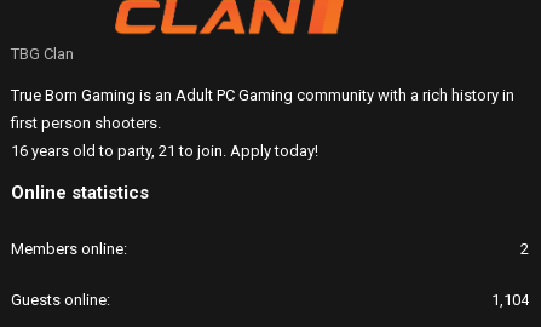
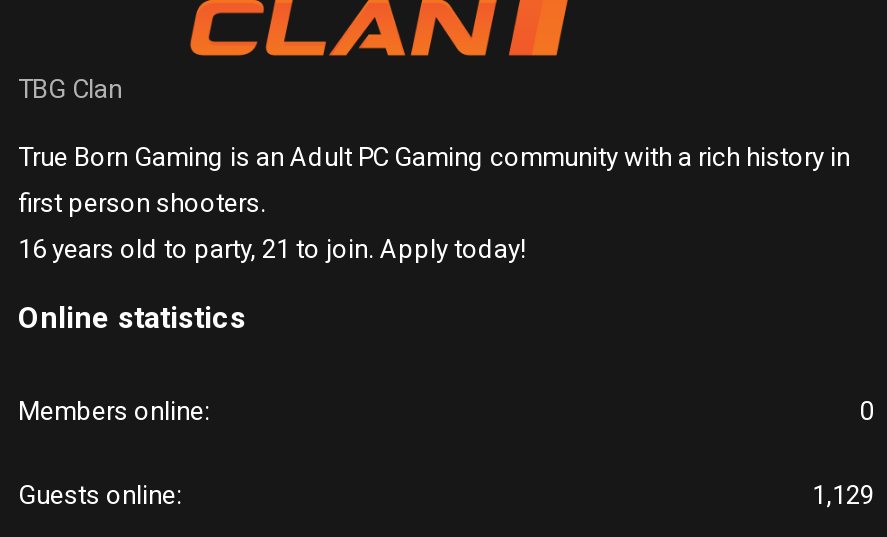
- 2
+ 0

- 1,104
+ 1,129
